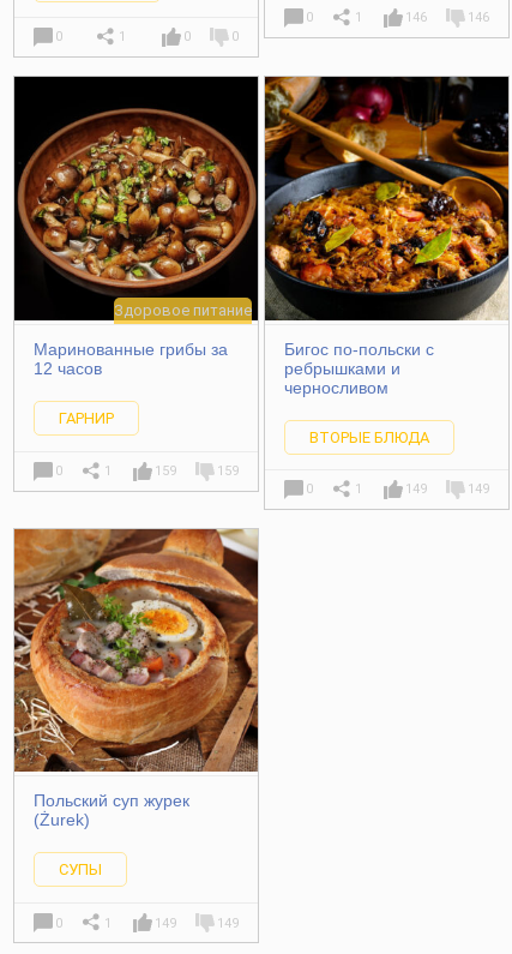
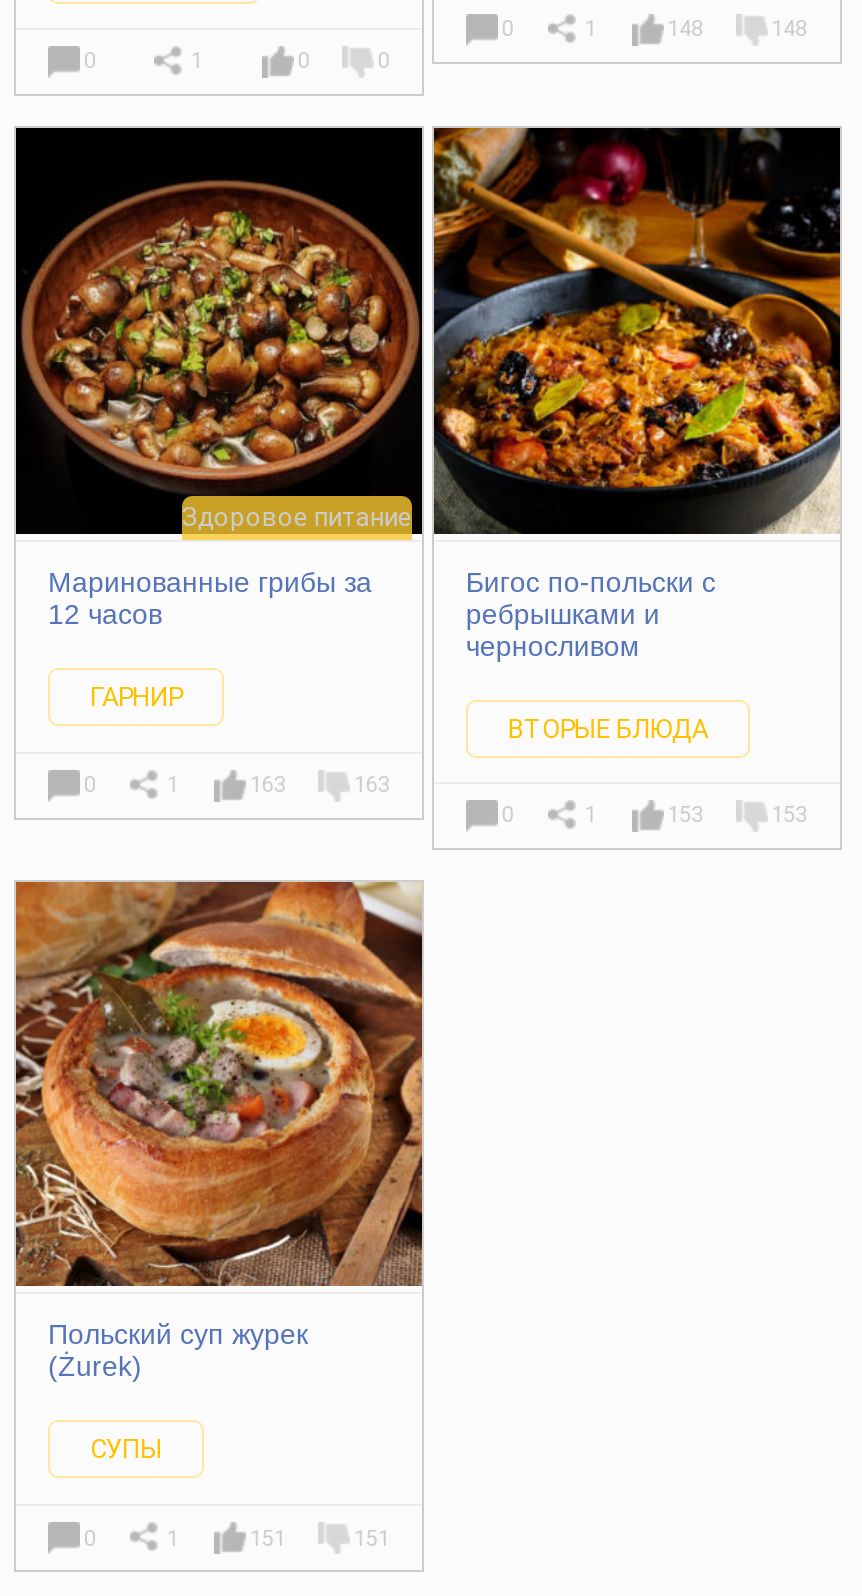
- 146
+ 148

- 146
+ 148

- 159
+ 163

- 159
+ 163

- 149
+ 153

- 149
+ 153

- 149
+ 151

- 149
+ 151
